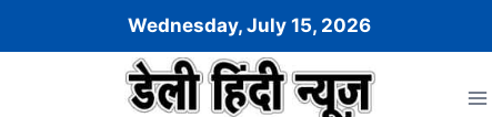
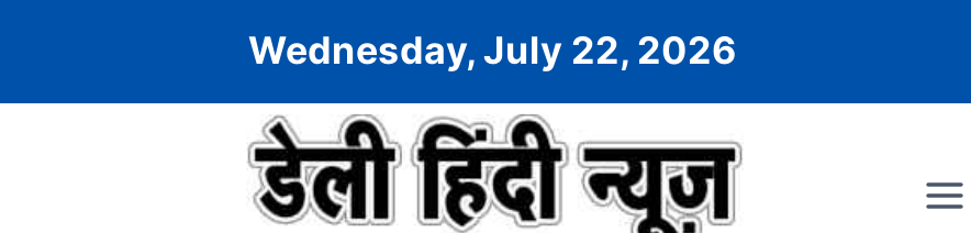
- Wednesday, July 15, 2026
+ Wednesday, July 22, 2026
